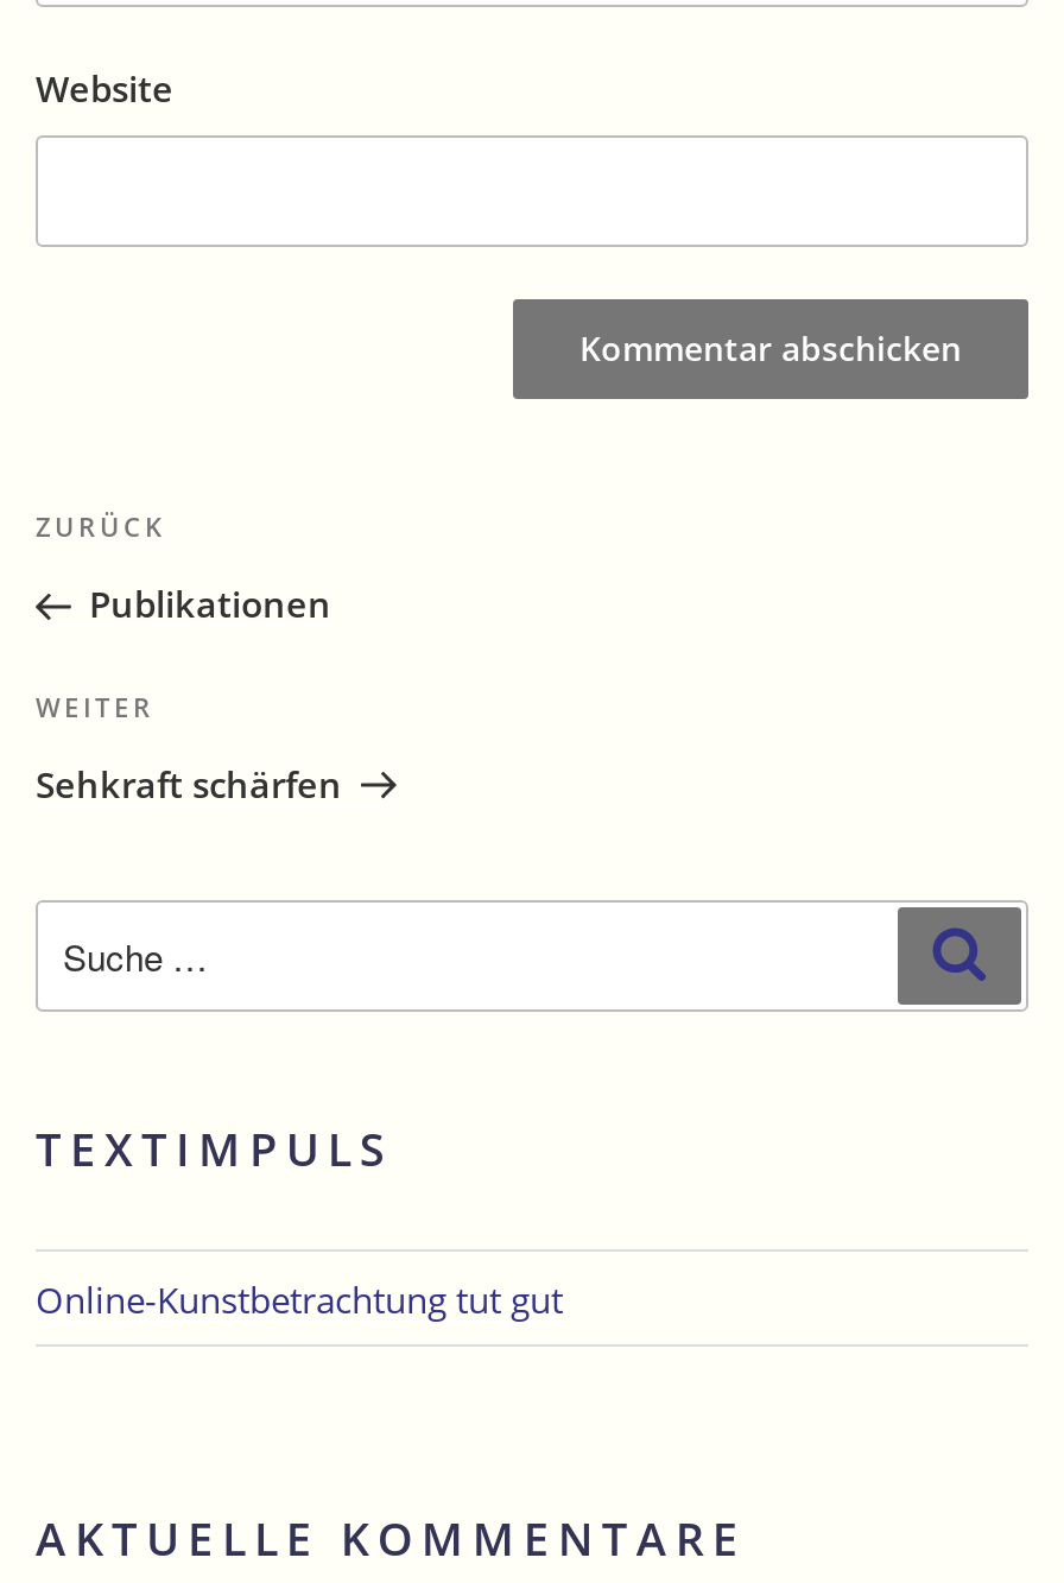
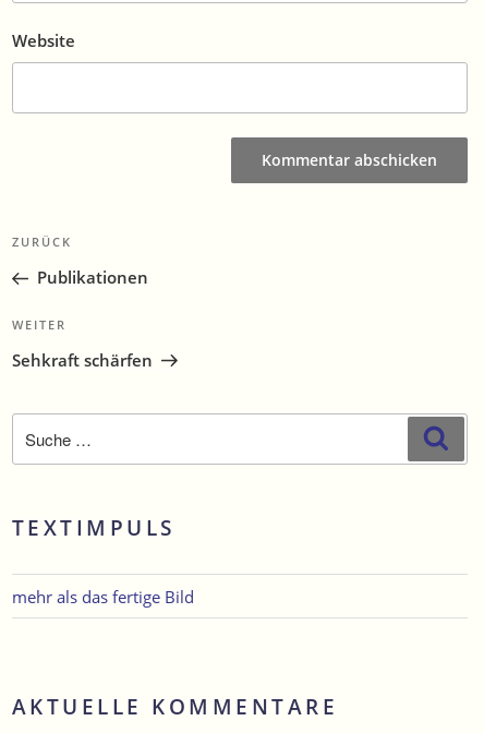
- Online-Kunstbetrachtung tut gut
+ mehr als das fertige Bild
